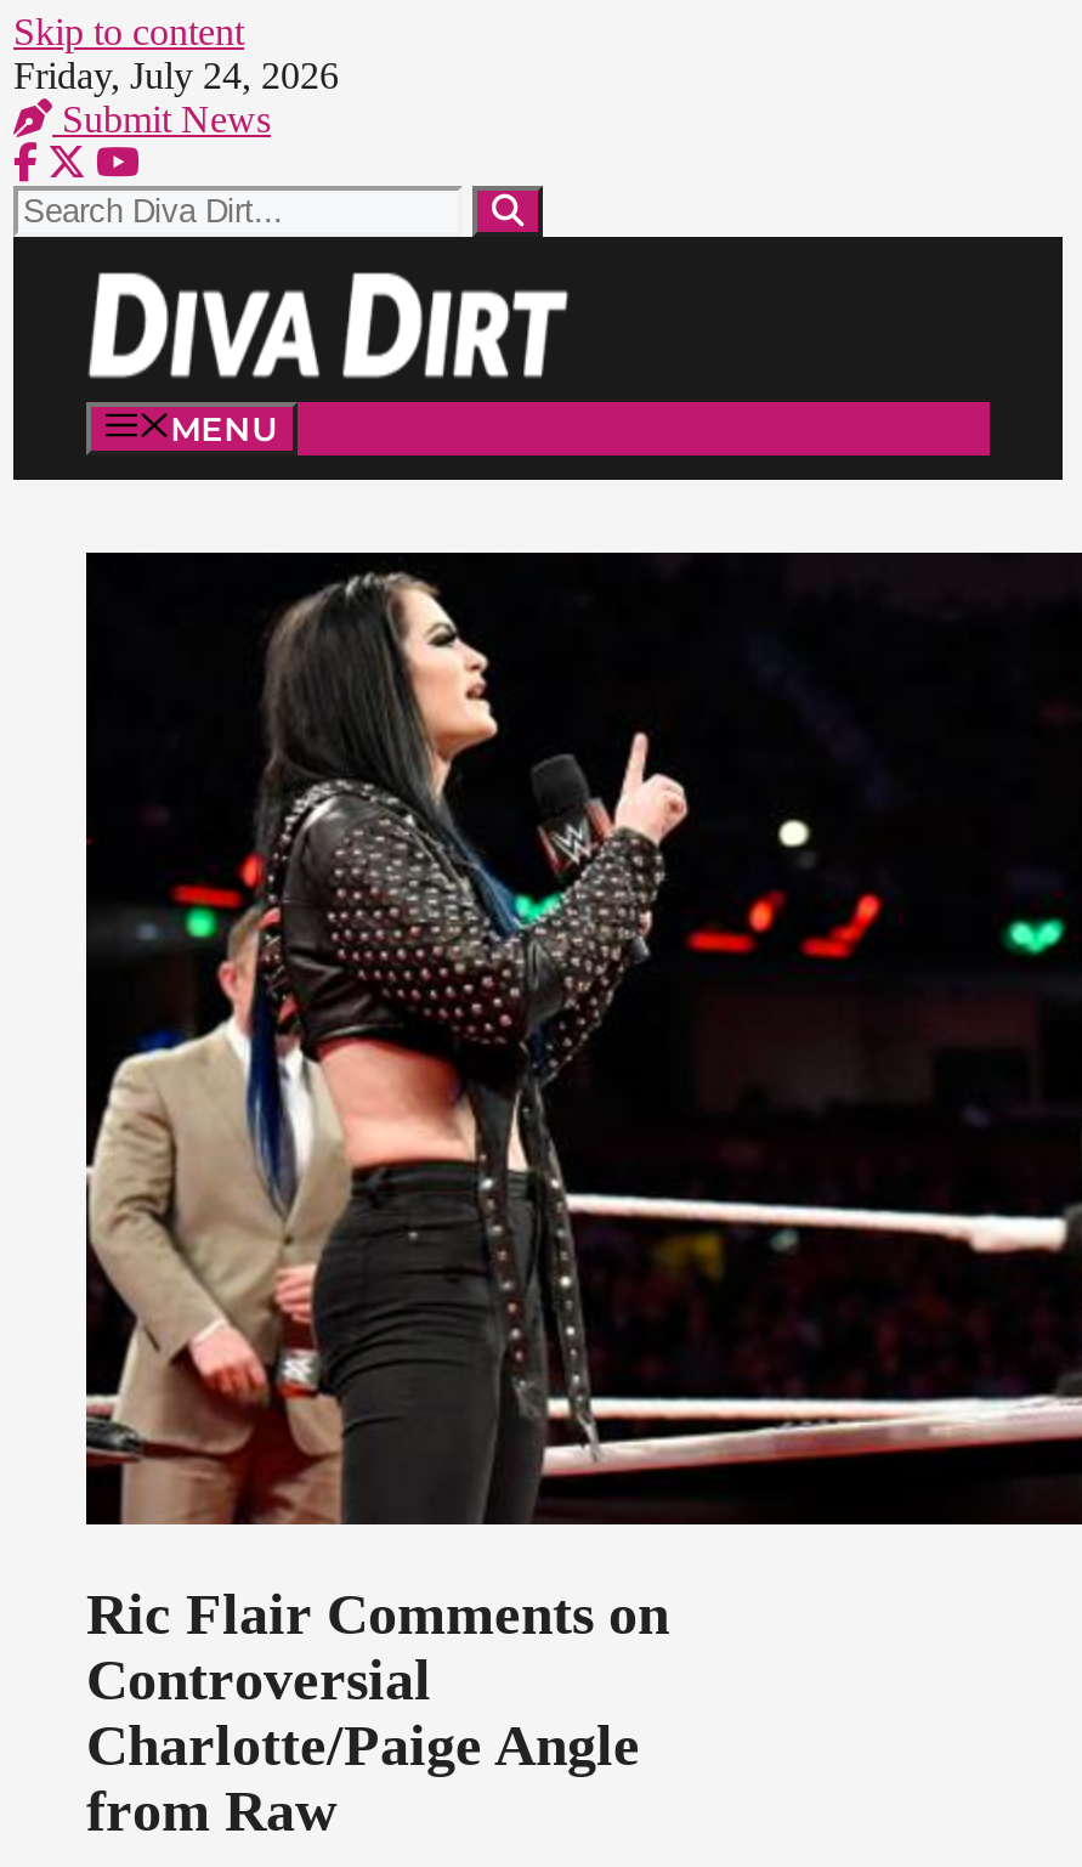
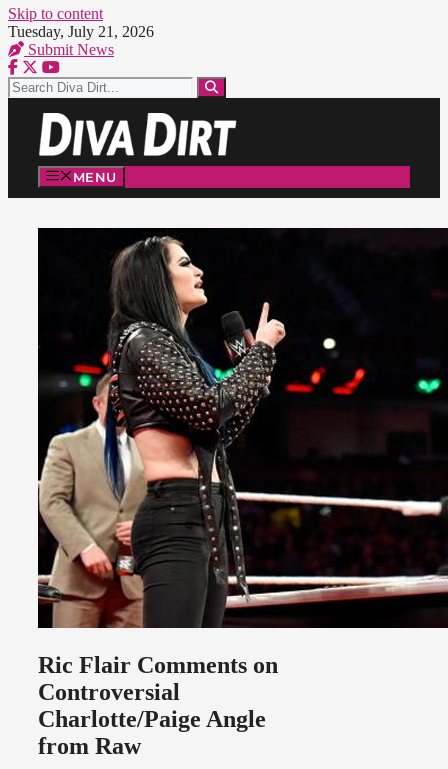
- Friday, July 24, 2026
+ Tuesday, July 21, 2026
